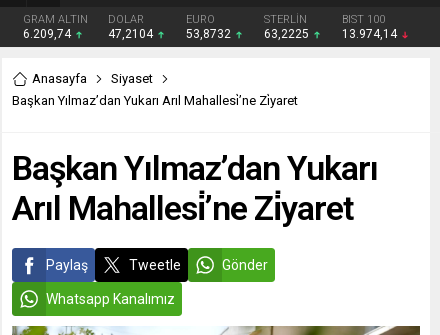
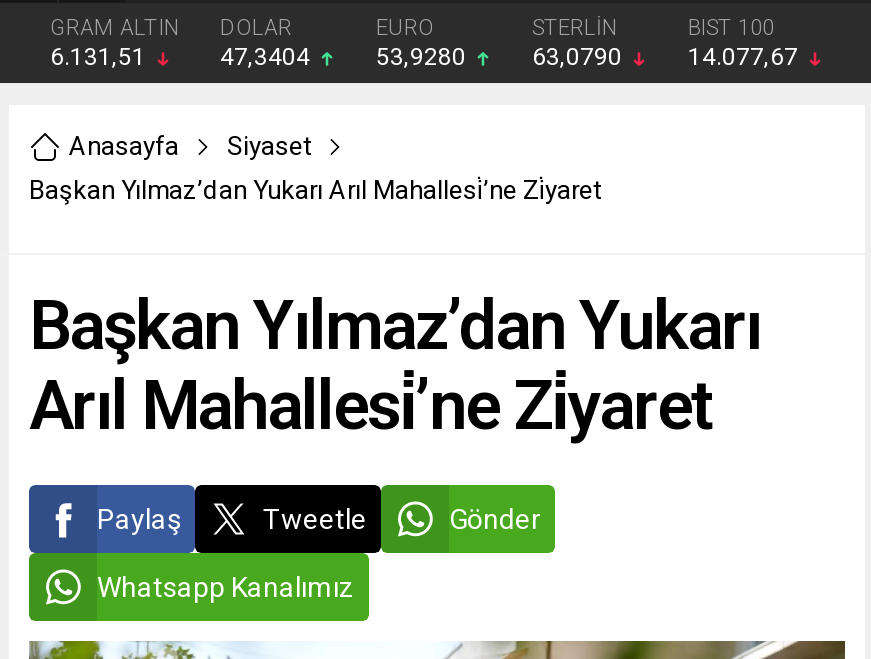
- 6.209,74
+ 6.131,51

- 47,2104
+ 47,3404

- 53,8732
+ 53,9280

- 63,2225
+ 63,0790

- 13.974,14
+ 14.077,67
